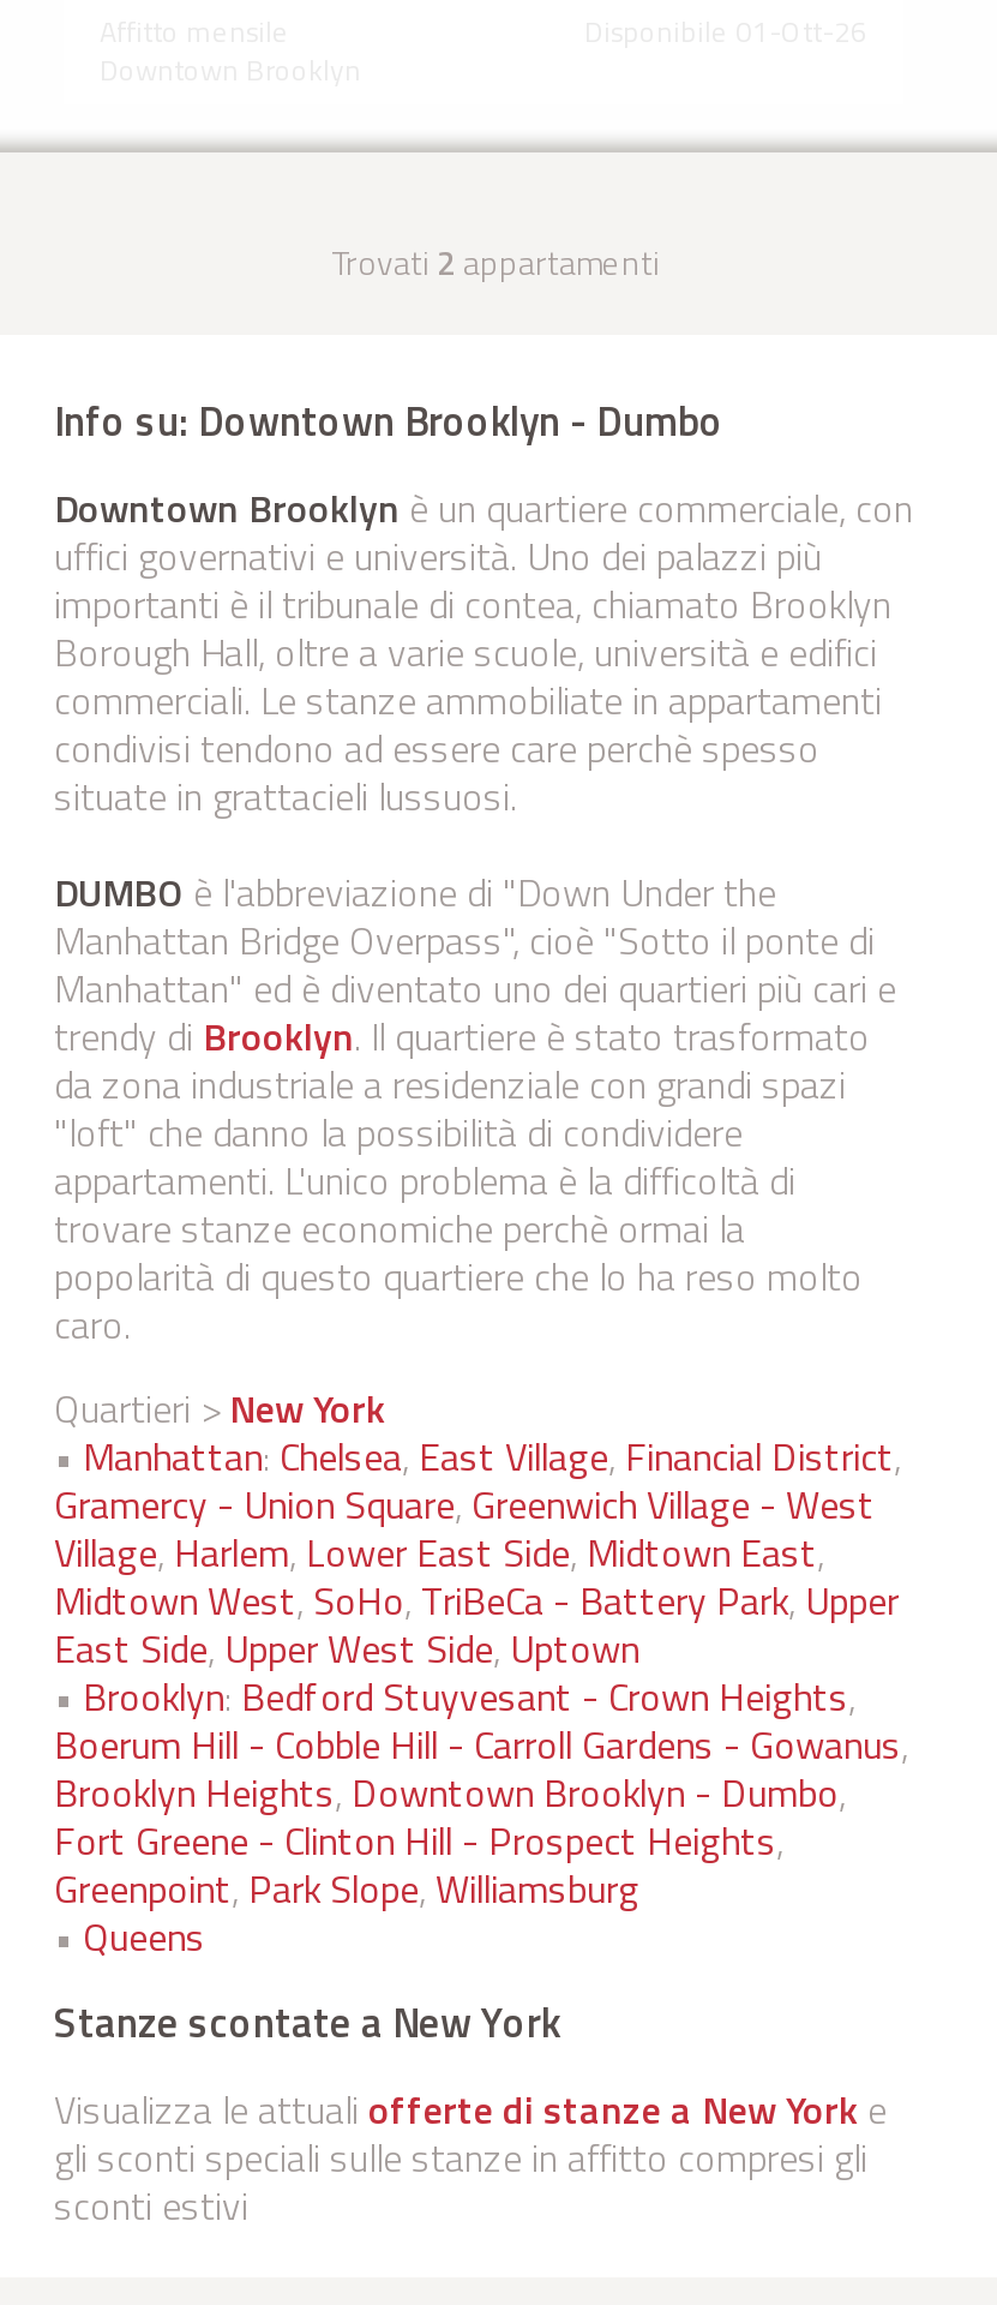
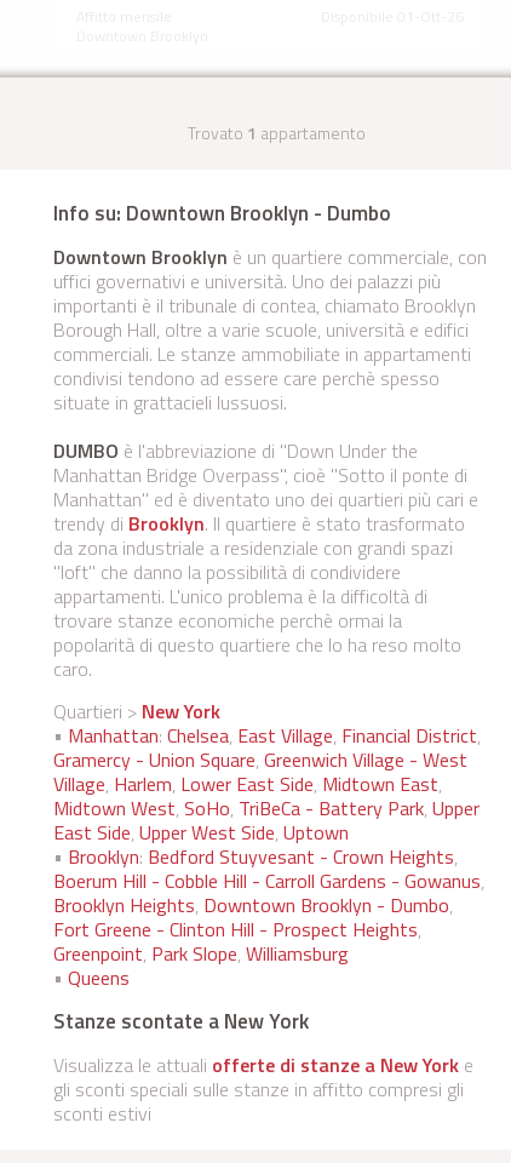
- Trovati 2 appartamenti
+ Trovato 1 appartamento
